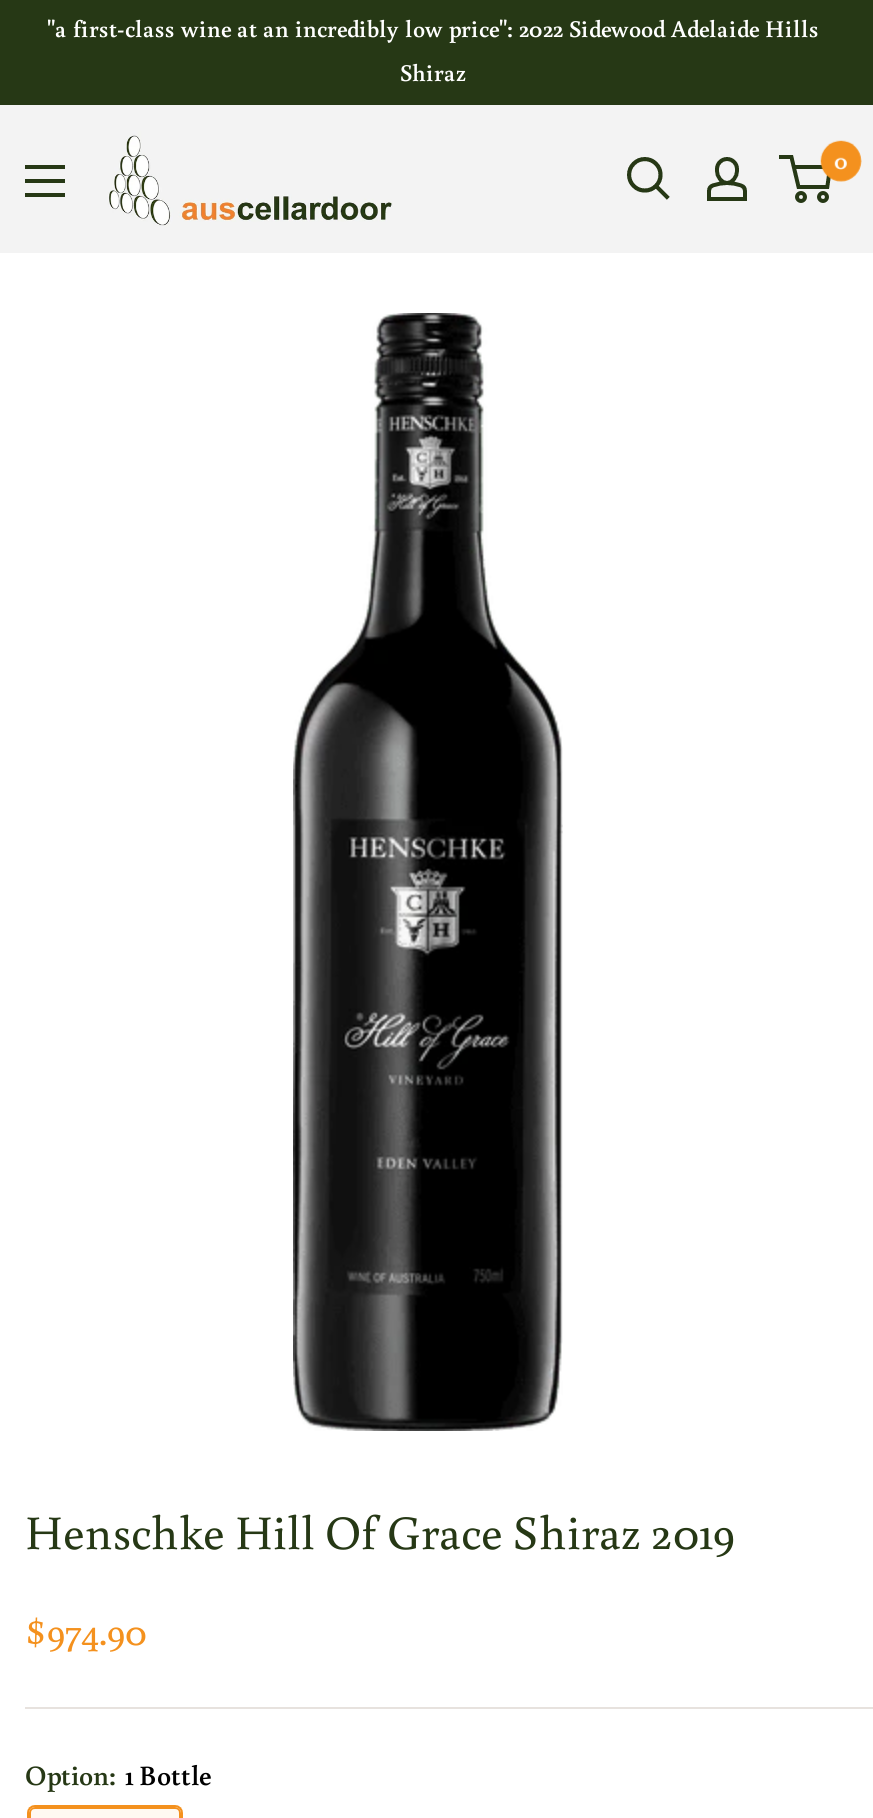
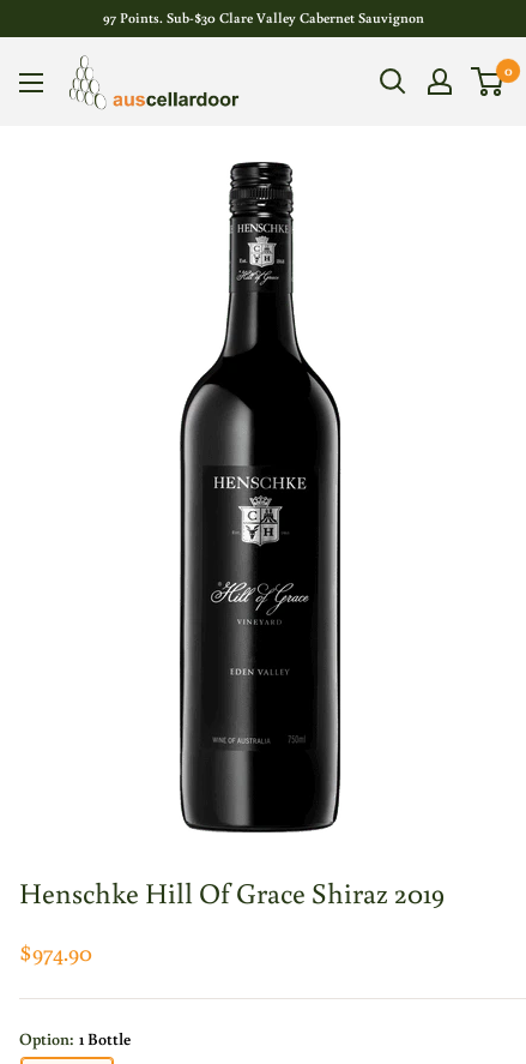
- "a first-class wine at an incredibly low price": 2022 Sidewood Adelaide Hills
- Shiraz
+ 97 Points. Sub-$30 Clare Valley Cabernet Sauvignon
